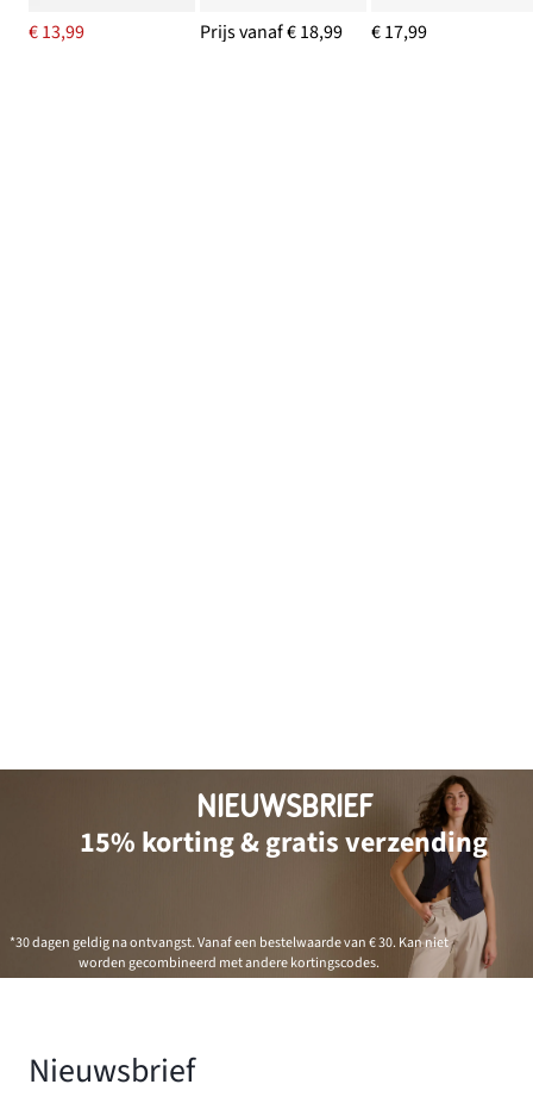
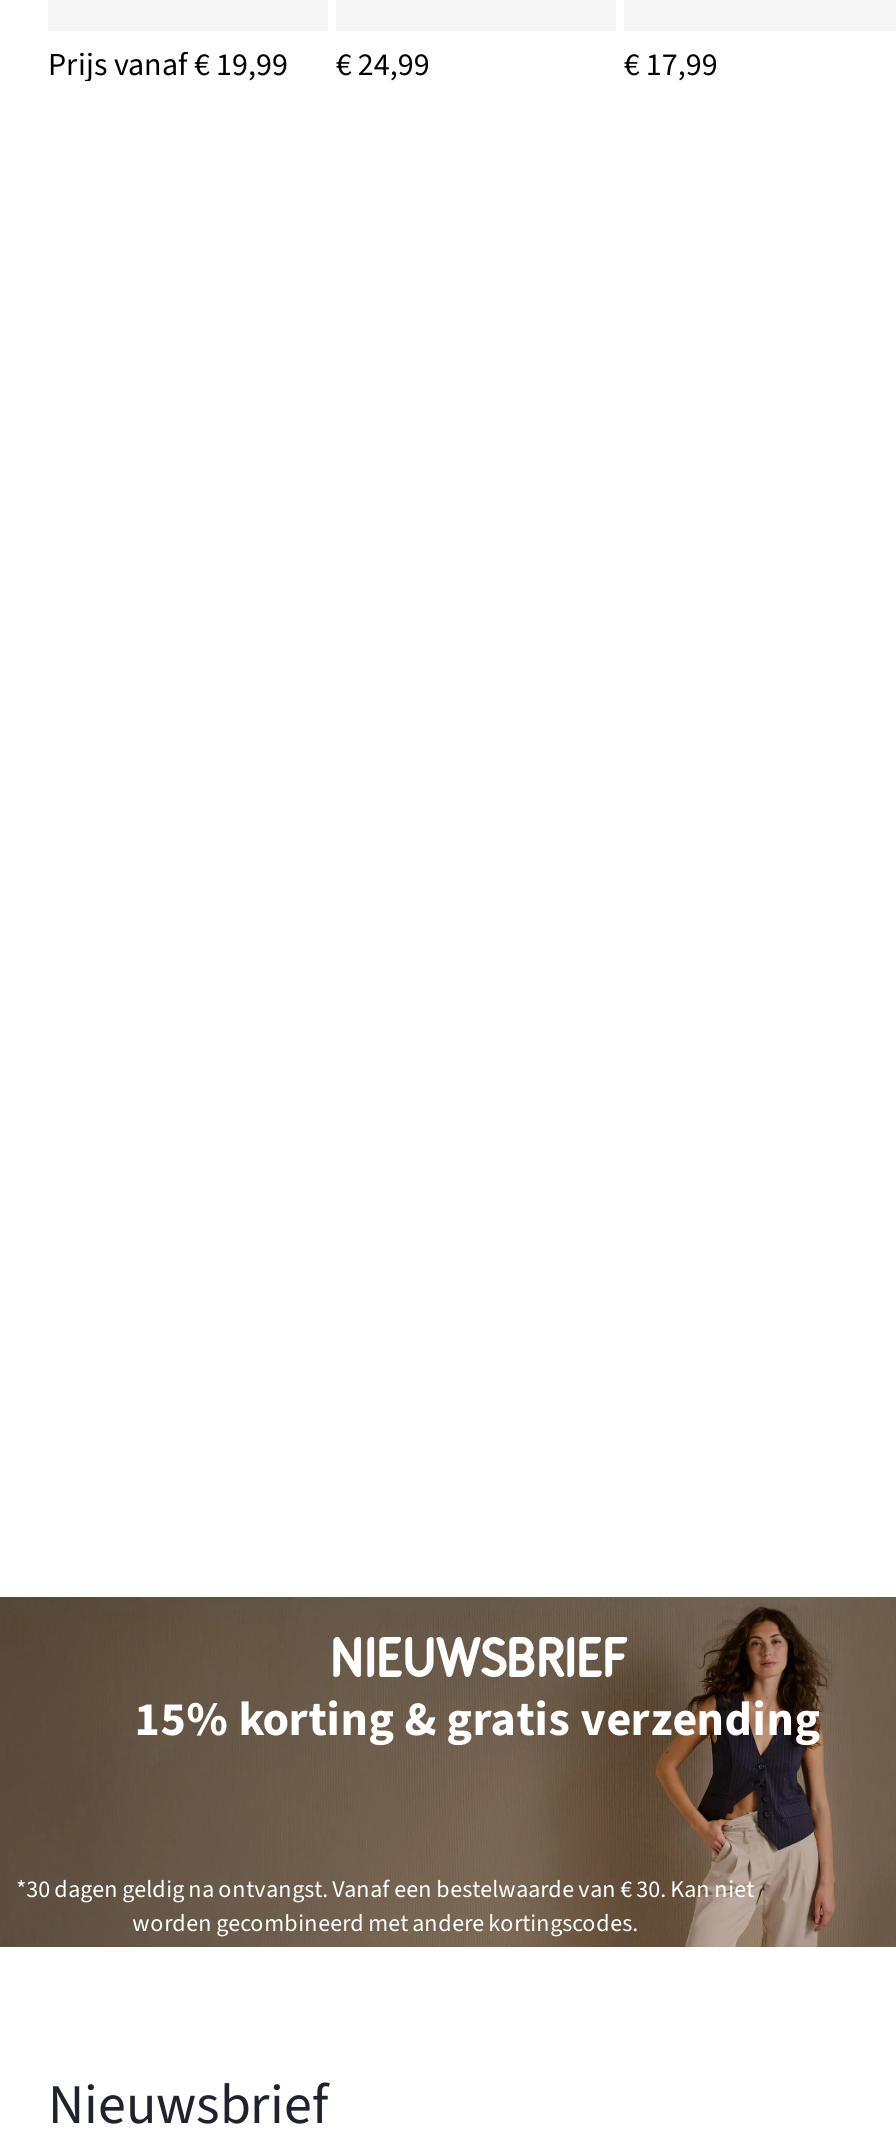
- € 13,99
- Prijs vanaf € 18,99
+ Prijs vanaf € 19,99
+ € 24,99
